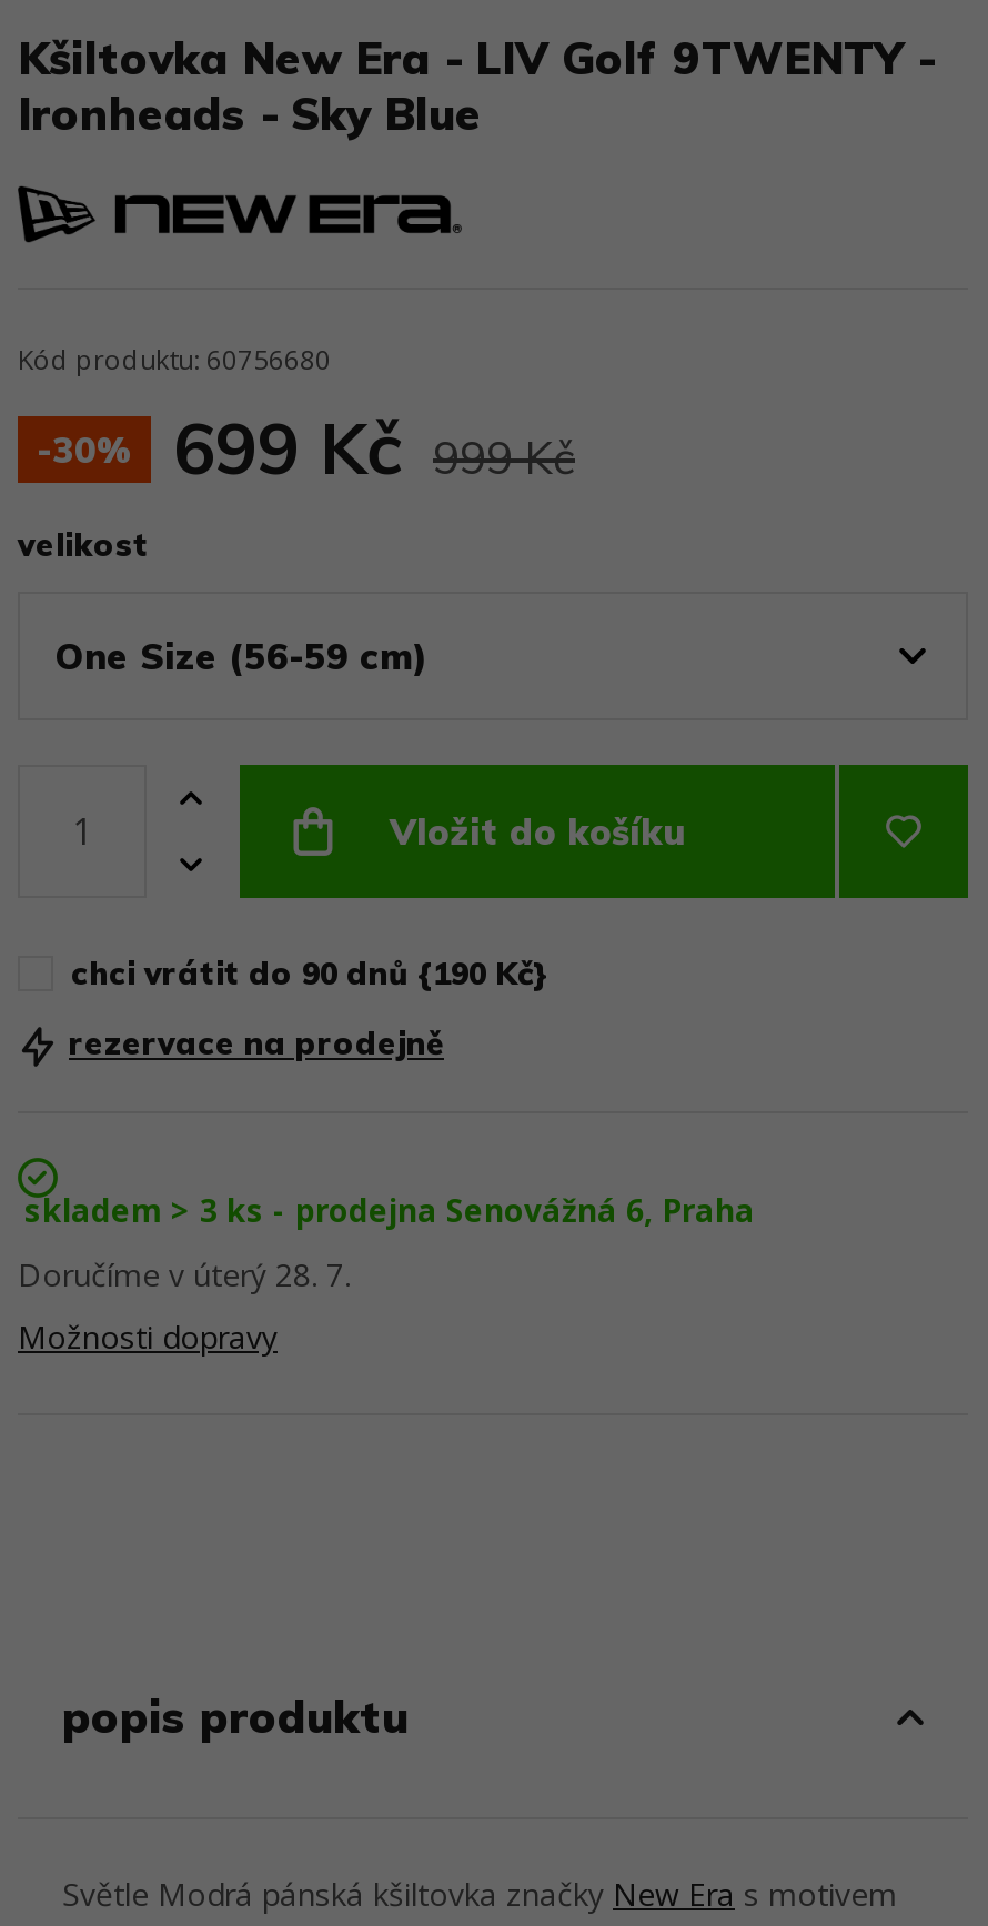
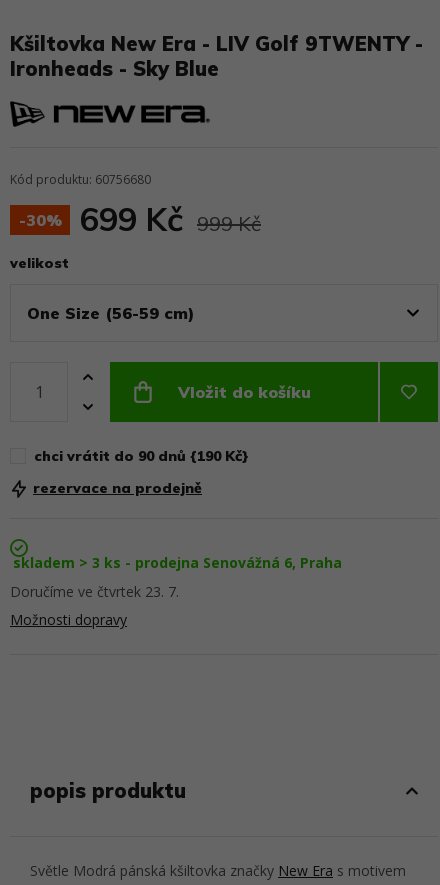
- Doručíme v úterý 28. 7.
+ Doručíme ve čtvrtek 23. 7.
